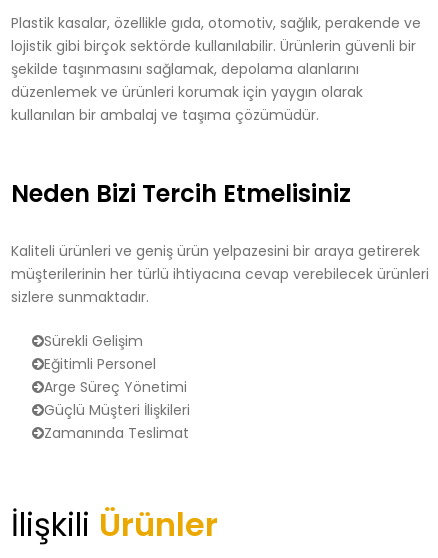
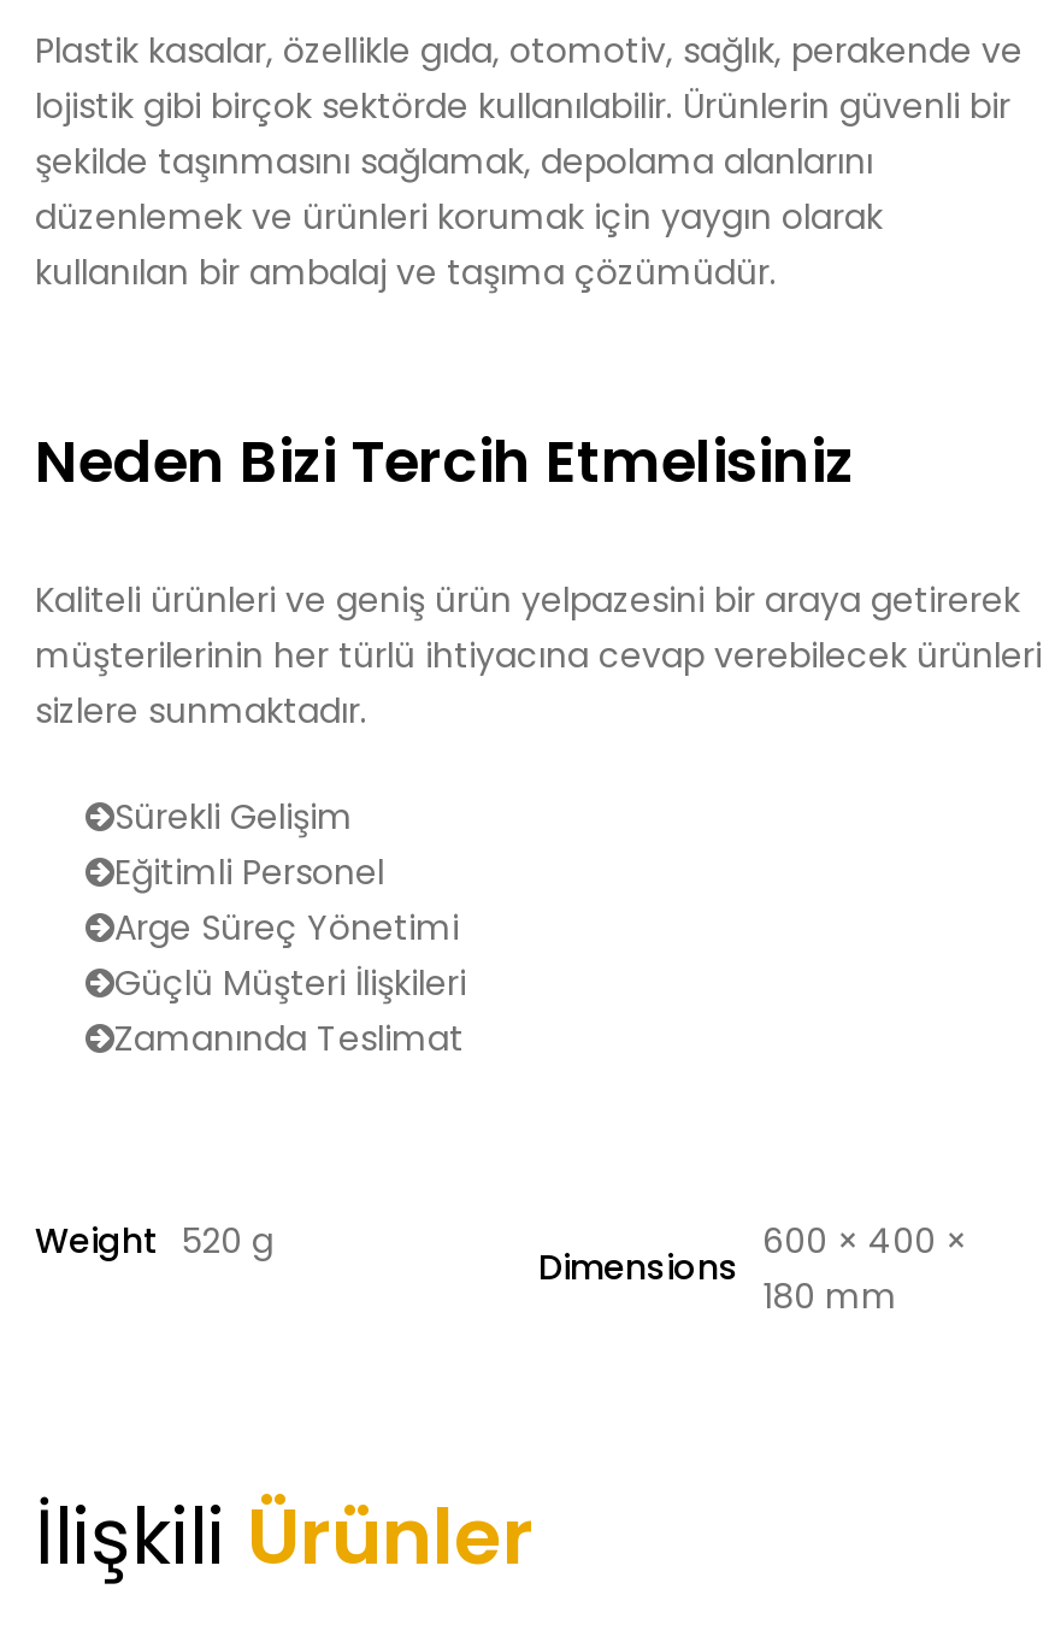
+ Weight 520 g
+ Dimensions

+ 600 × 400 ×
+ 180 mm
